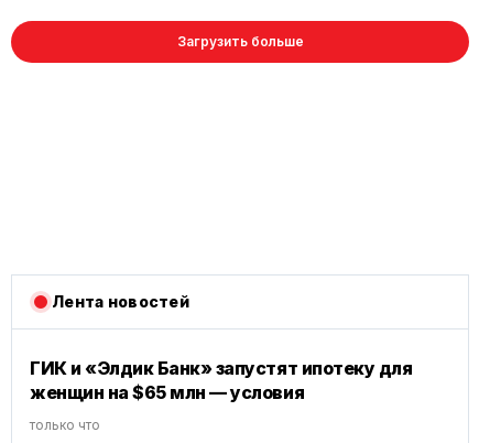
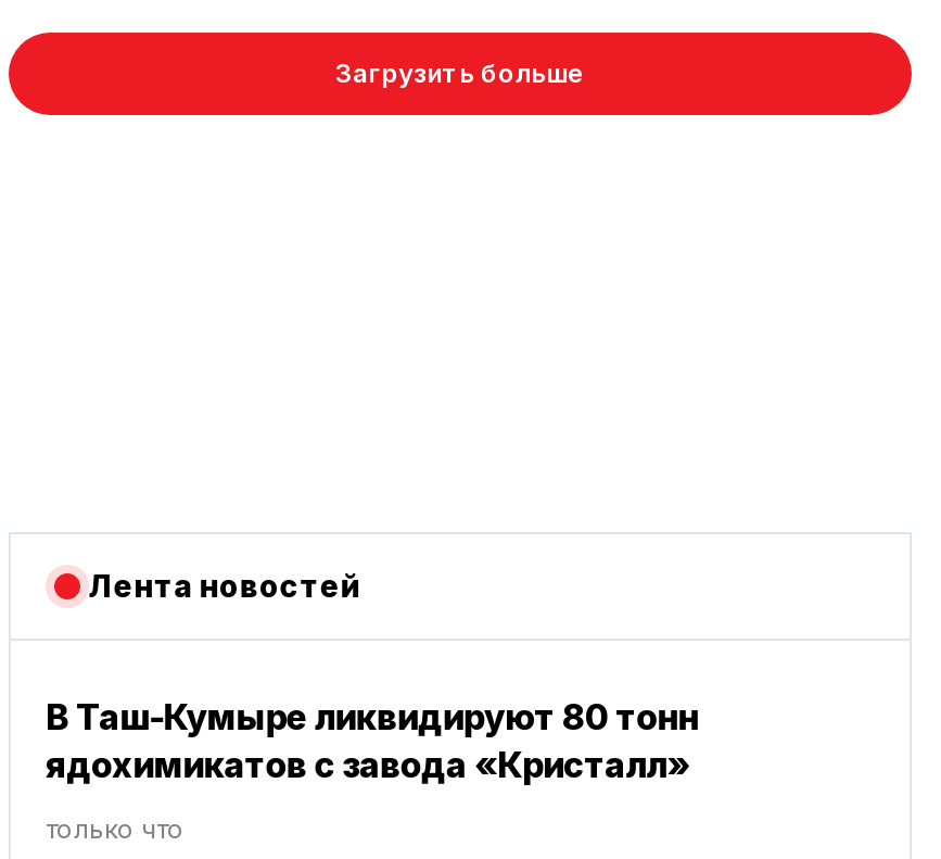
- ГИК и «Элдик Банк» запустят ипотеку для
- женщин на $65 млн — условия
+ В Таш-Кумыре ликвидируют 80 тонн
+ ядохимикатов с завода «Кристалл»
